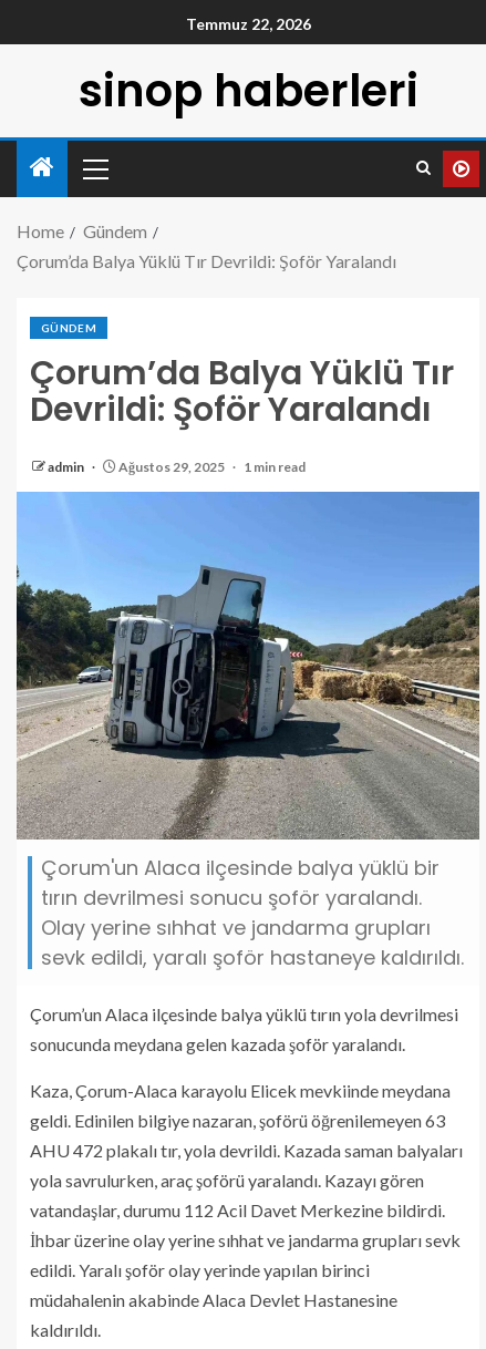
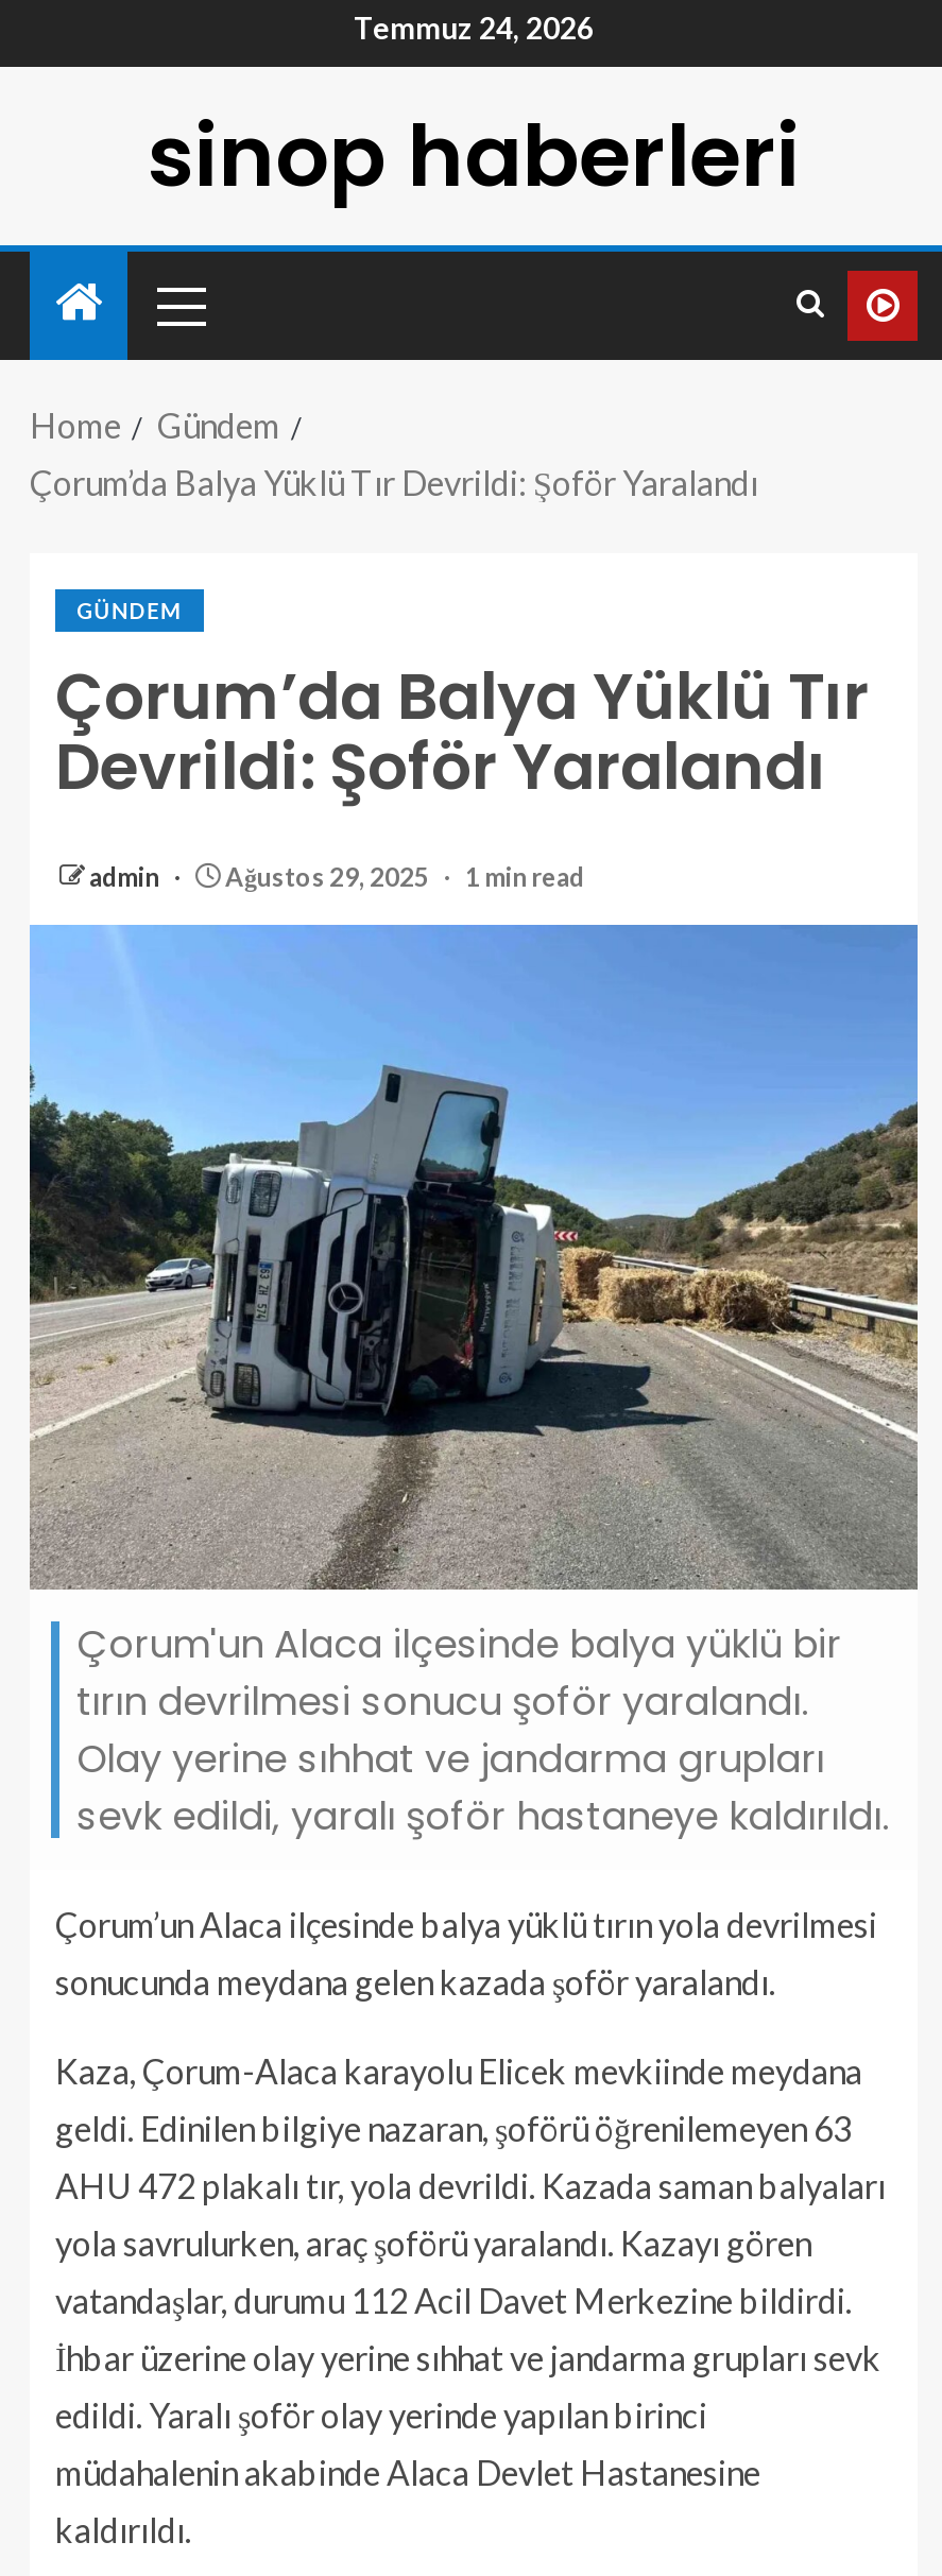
- Temmuz 22, 2026
+ Temmuz 24, 2026
